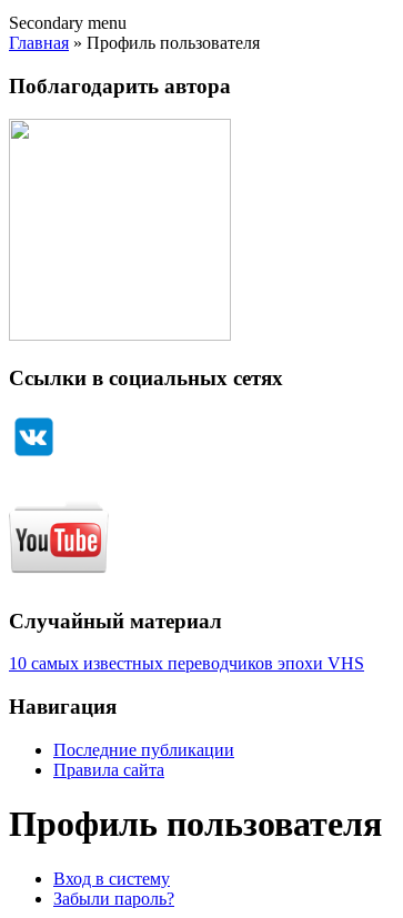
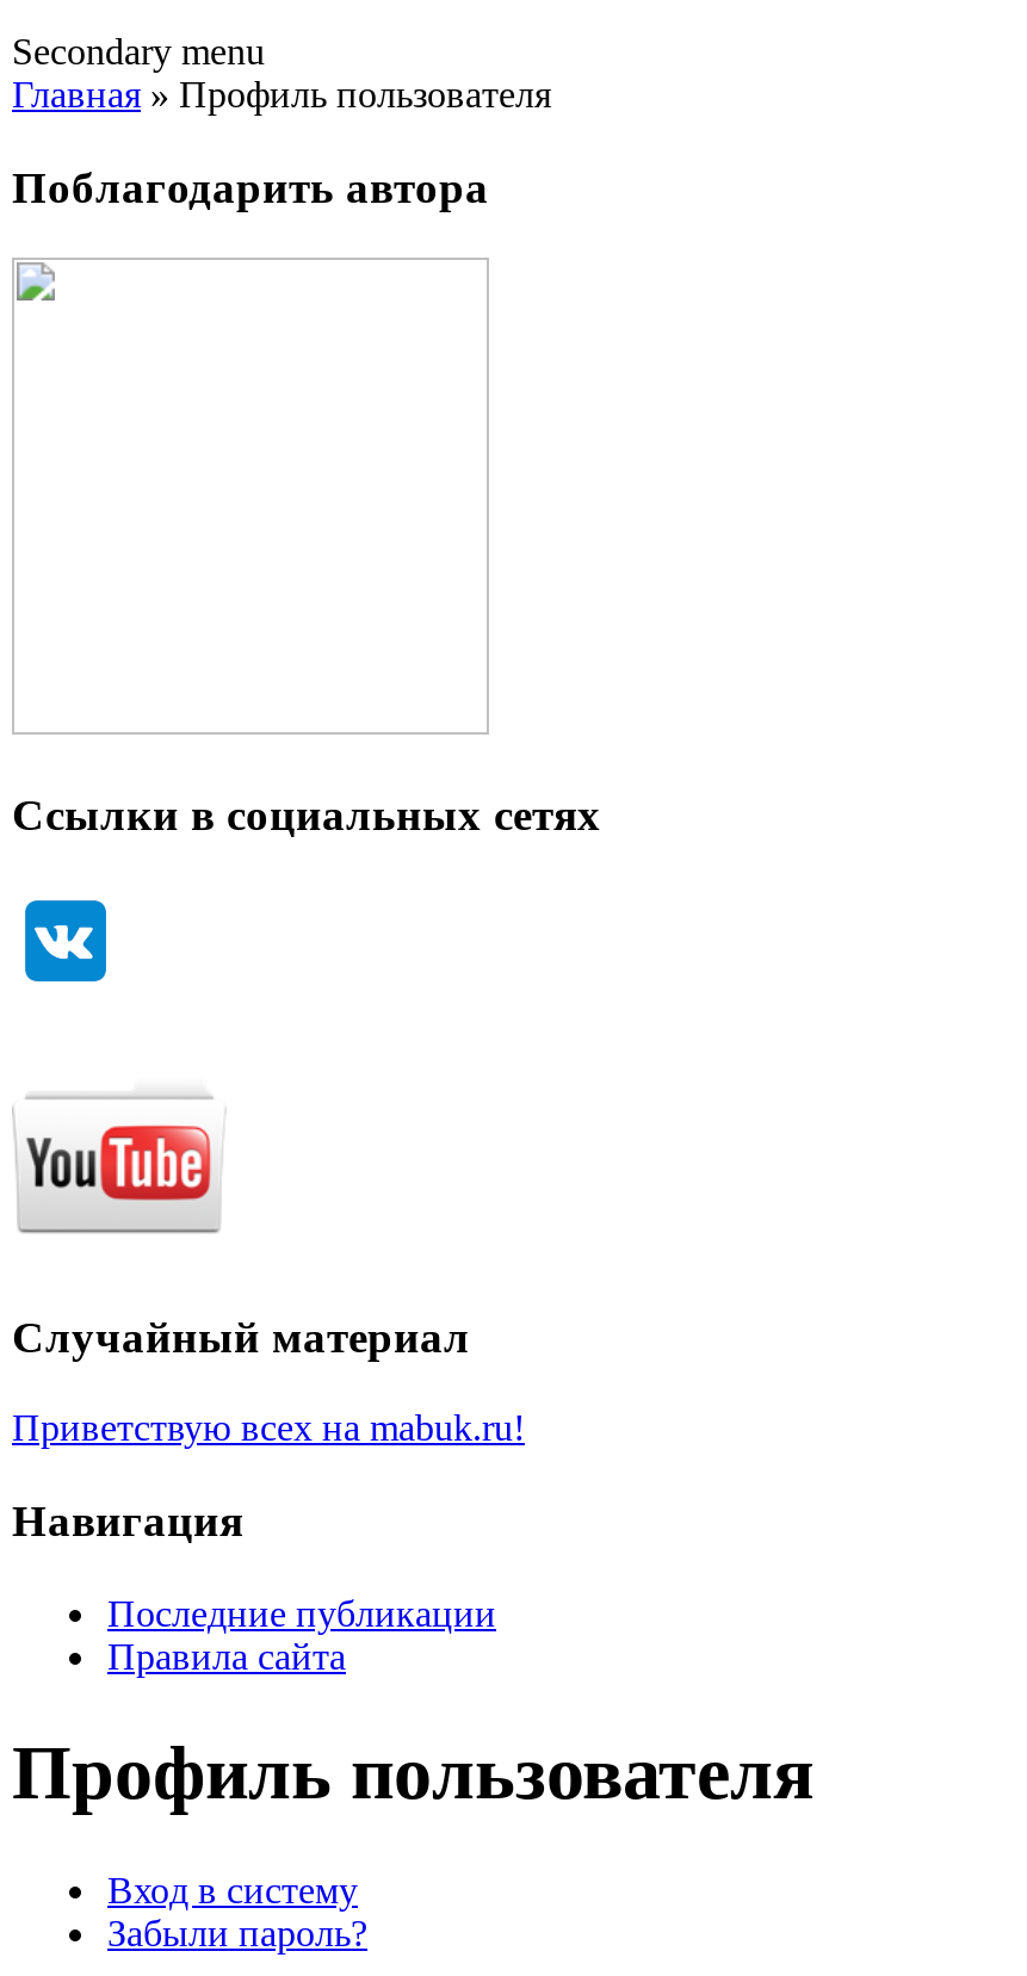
- 10 самых известных переводчиков эпохи VHS
+ Приветствую всех на mabuk.ru!
